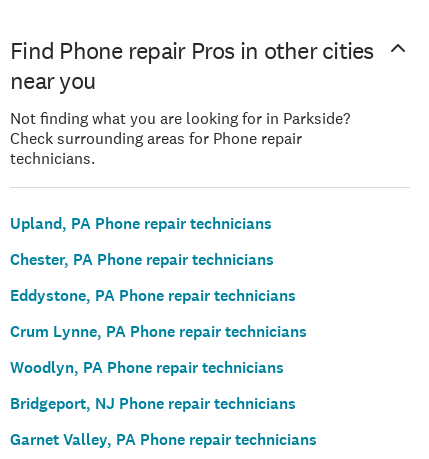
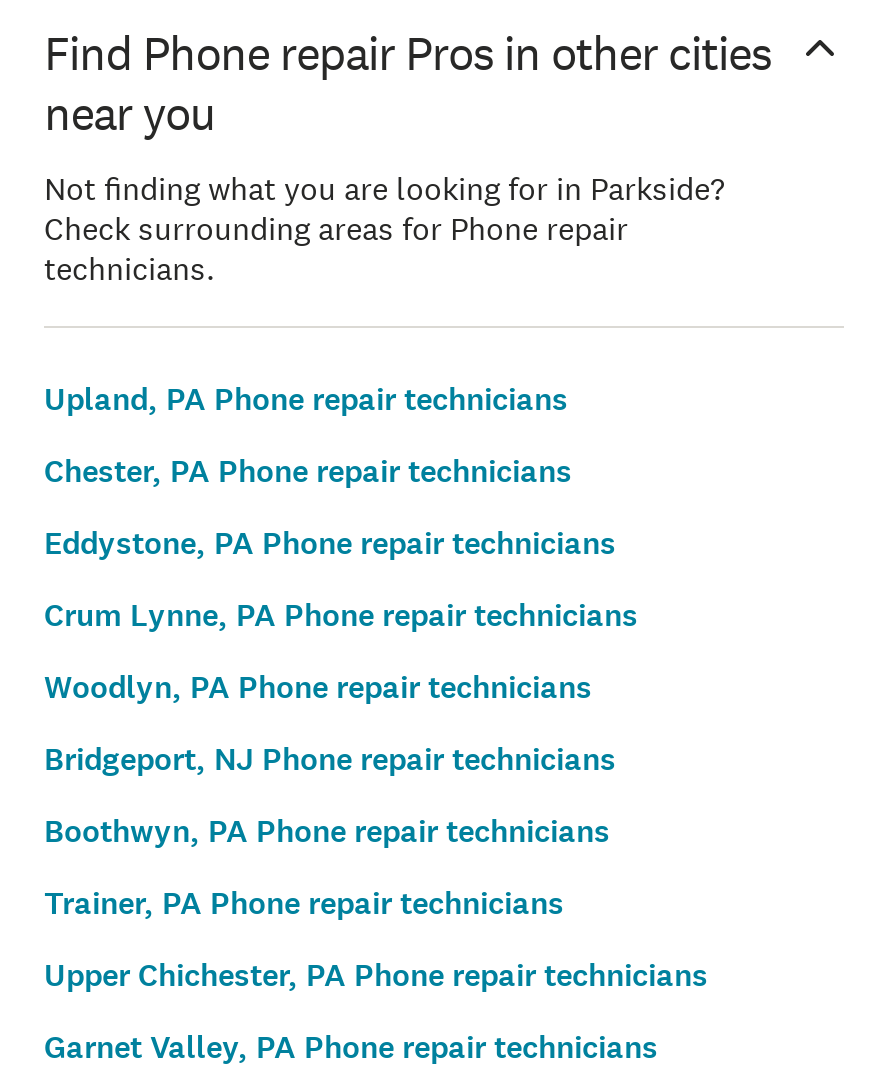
+ Boothwyn, PA Phone repair technicians
+ Trainer, PA Phone repair technicians
+ Upper Chichester, PA Phone repair technicians
